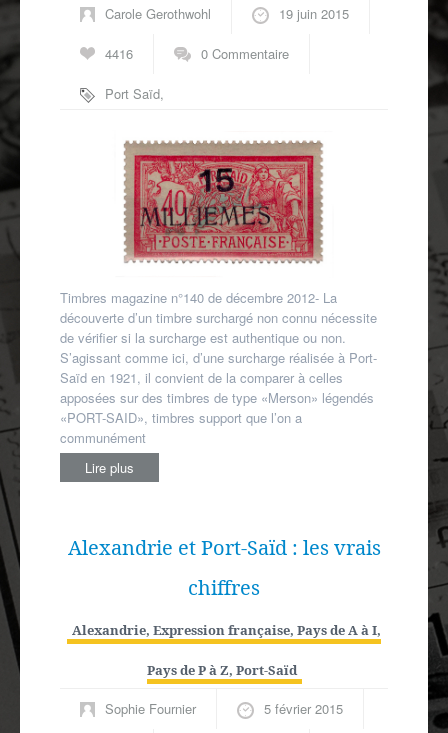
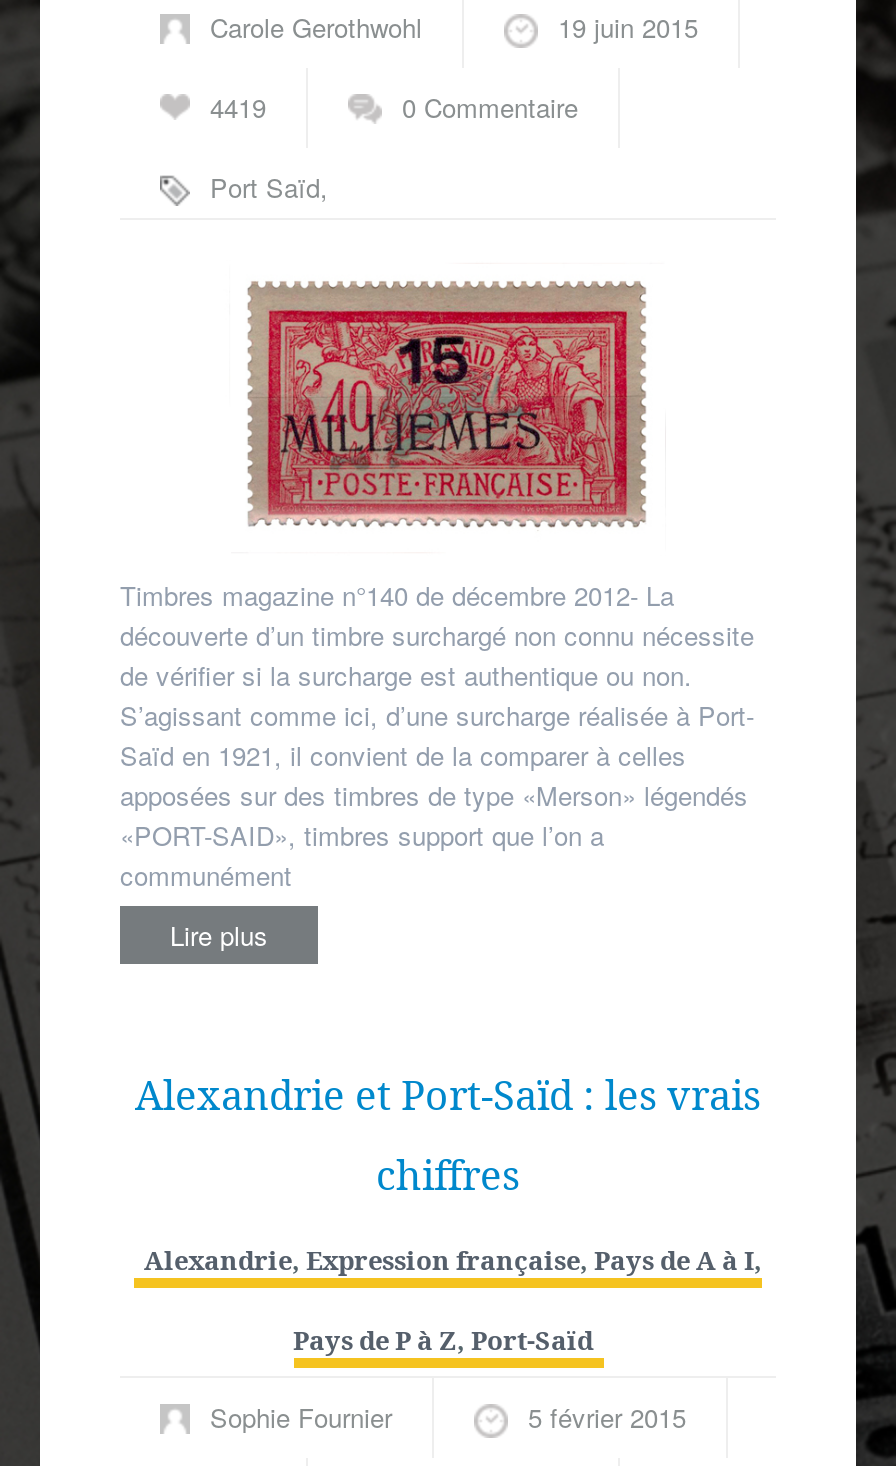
- 4416
+ 4419
